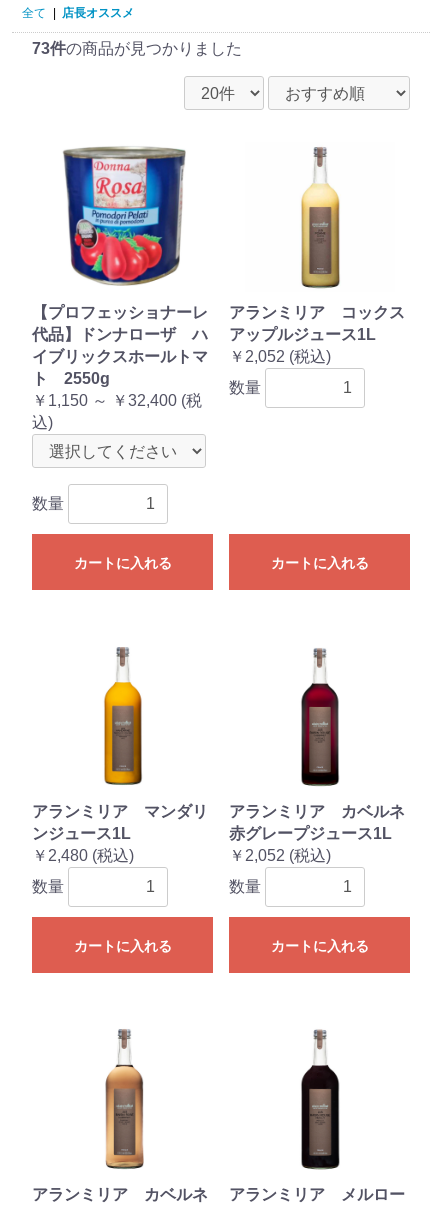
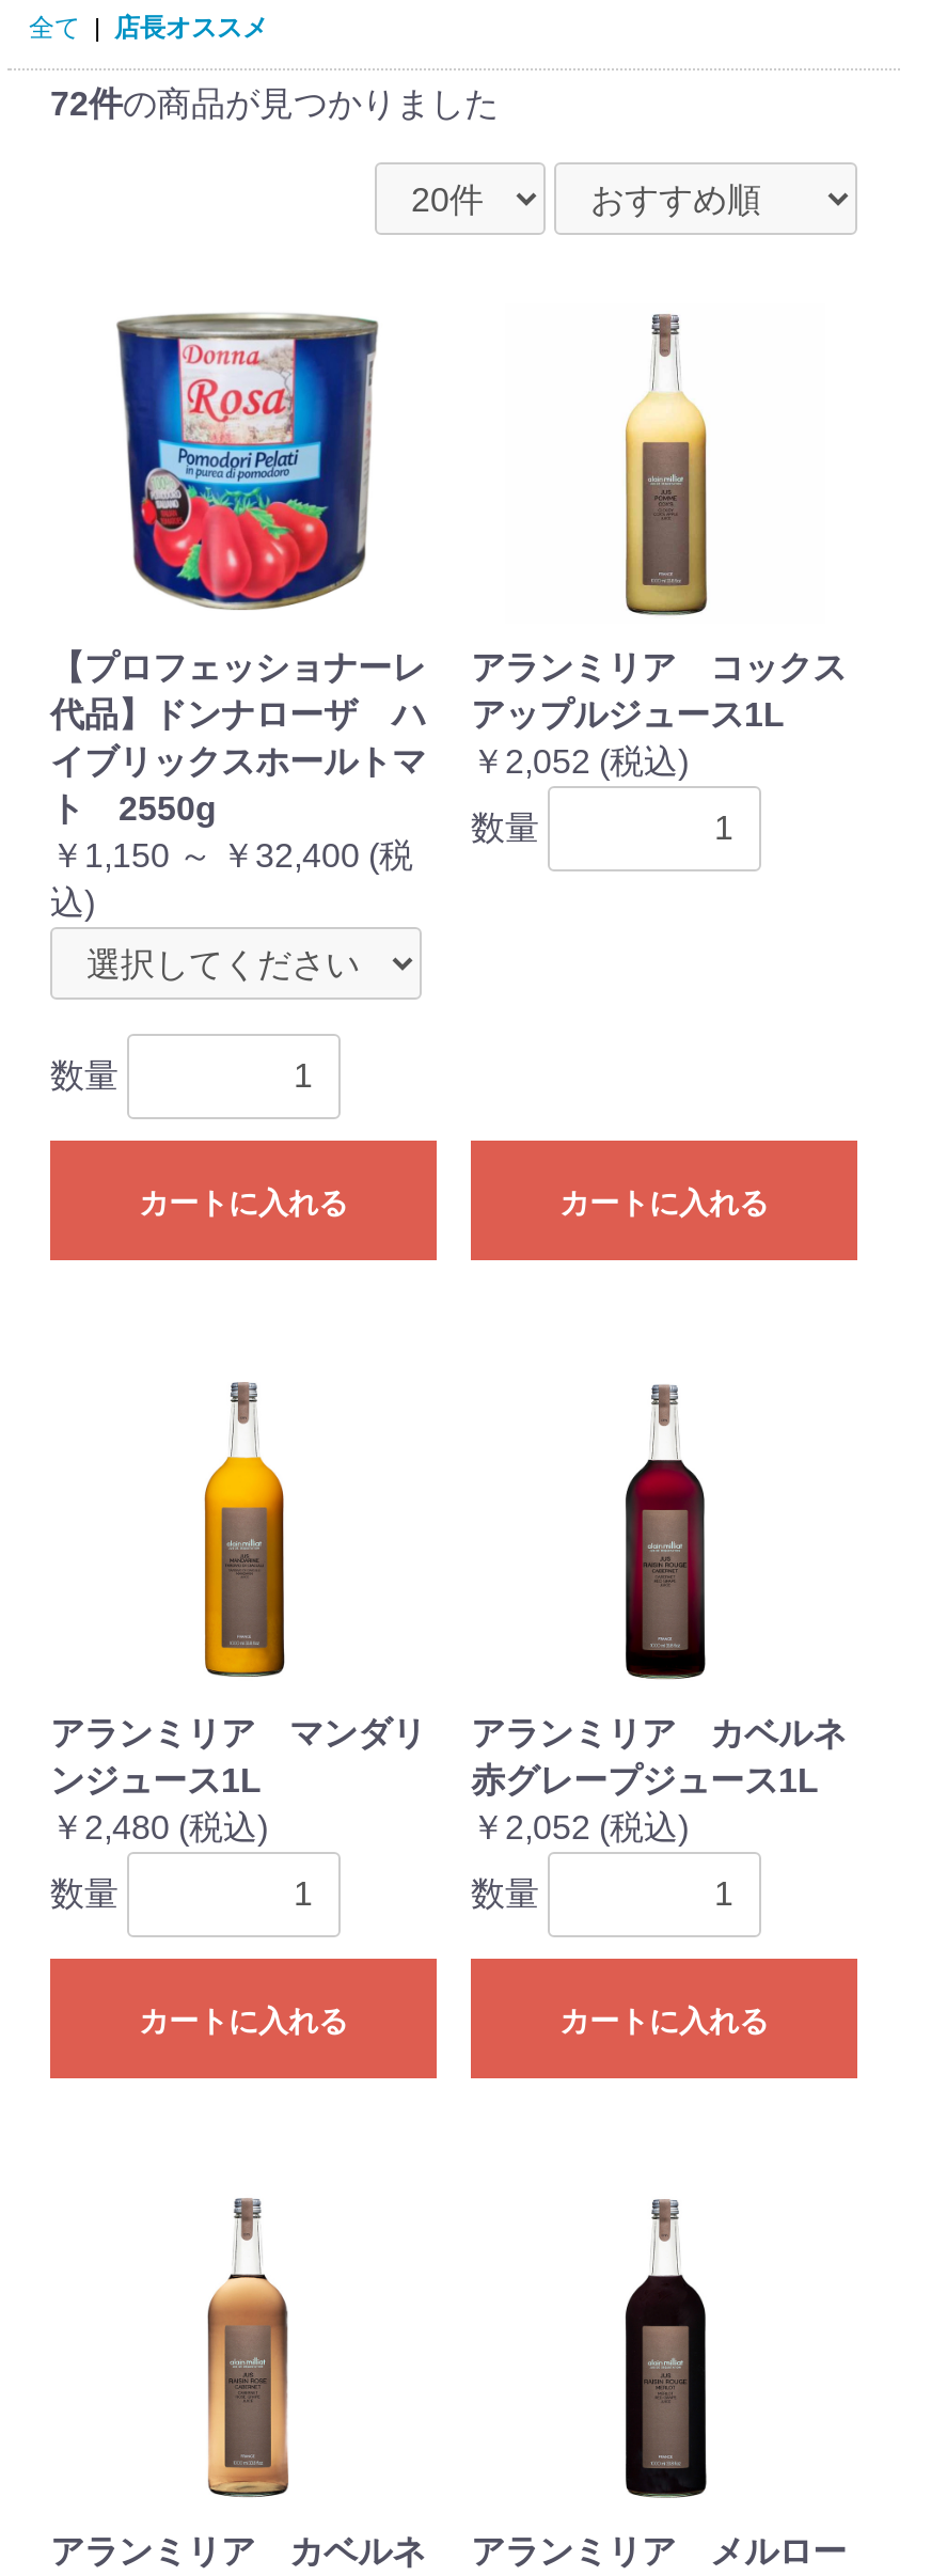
- 73件の商品が見つかりました
+ 72件の商品が見つかりました
